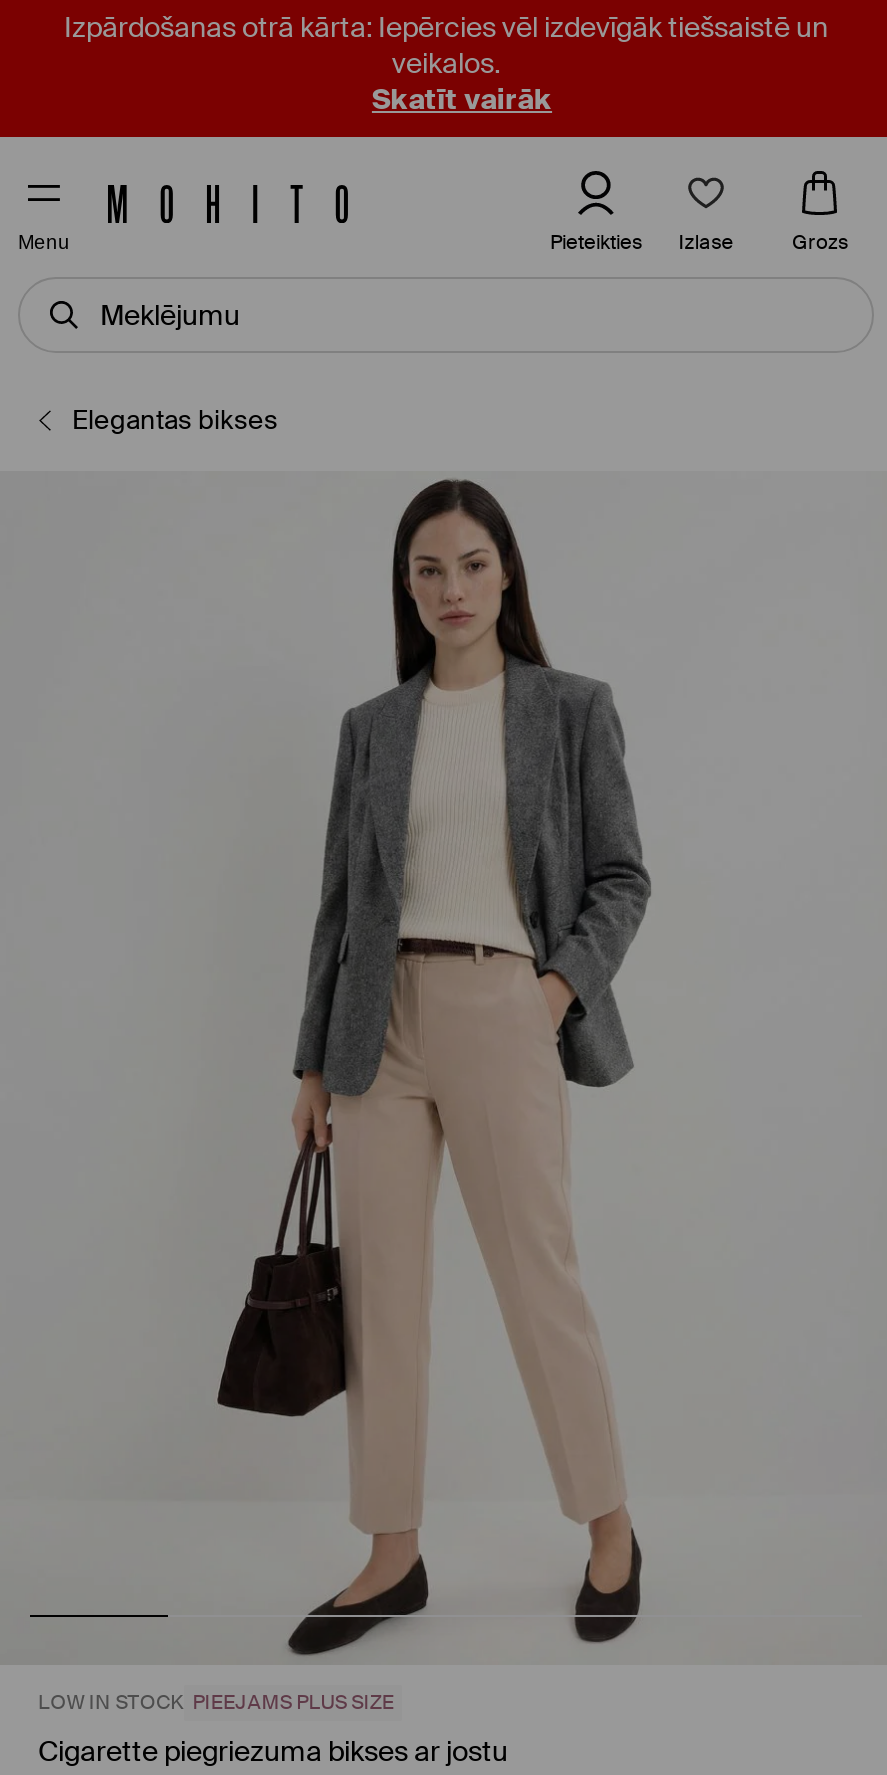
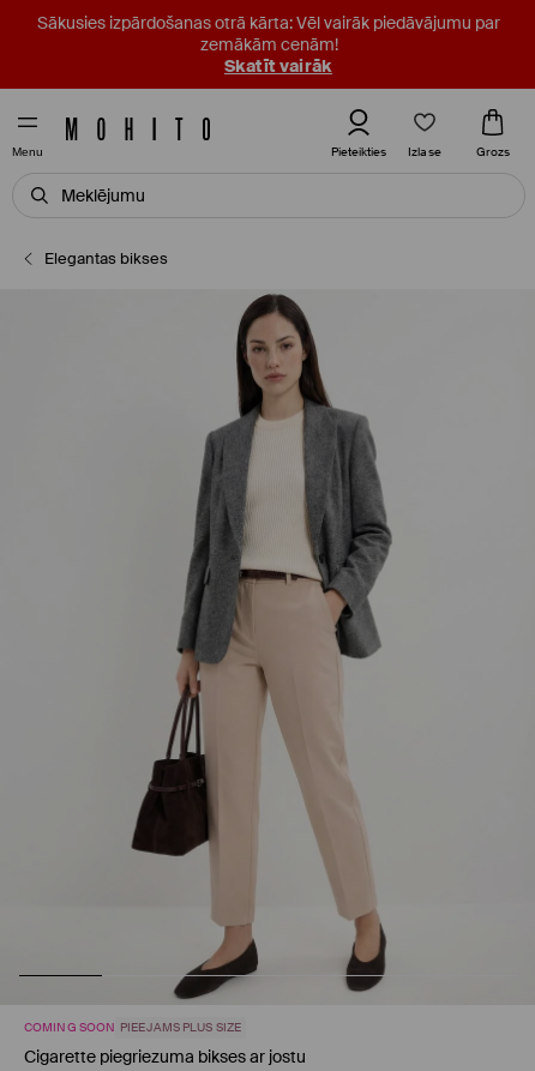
- Izpārdošanas otrā kārta: Iepērcies vēl izdevīgāk tiešsaistē un
- veikalos.
+ Sākusies izpārdošanas otrā kārta: Vēl vairāk piedāvājumu par
+ zemākām cenām!

- LOW IN STOCK PIEEJAMS PLUS SIZE
+ COMING SOON PIEEJAMS PLUS SIZE
